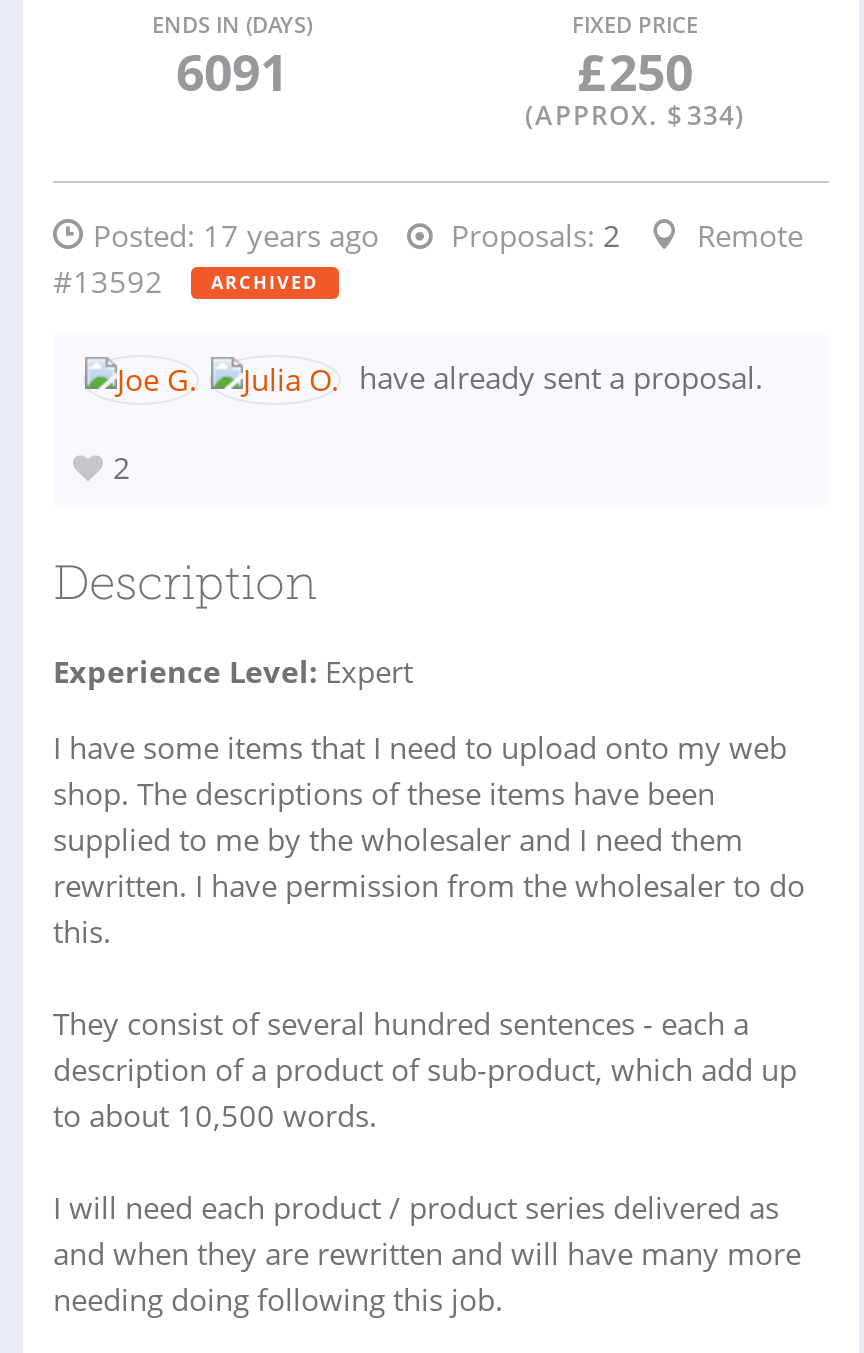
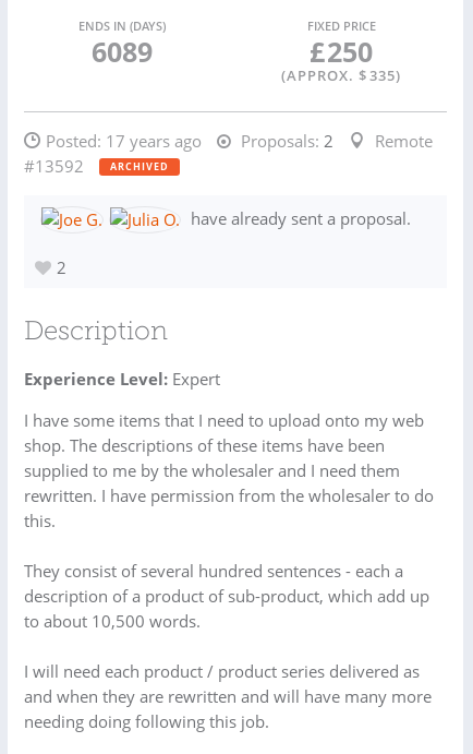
- 6091
+ 6089

- (APPROX. $ 334)
+ (APPROX. $ 335)
